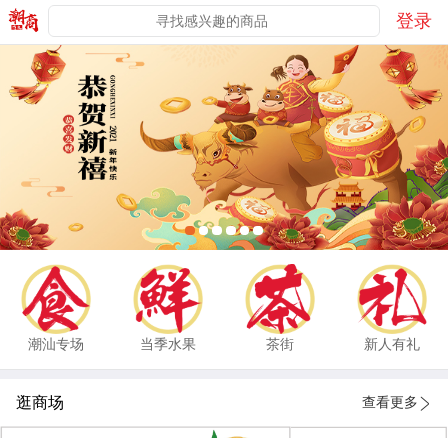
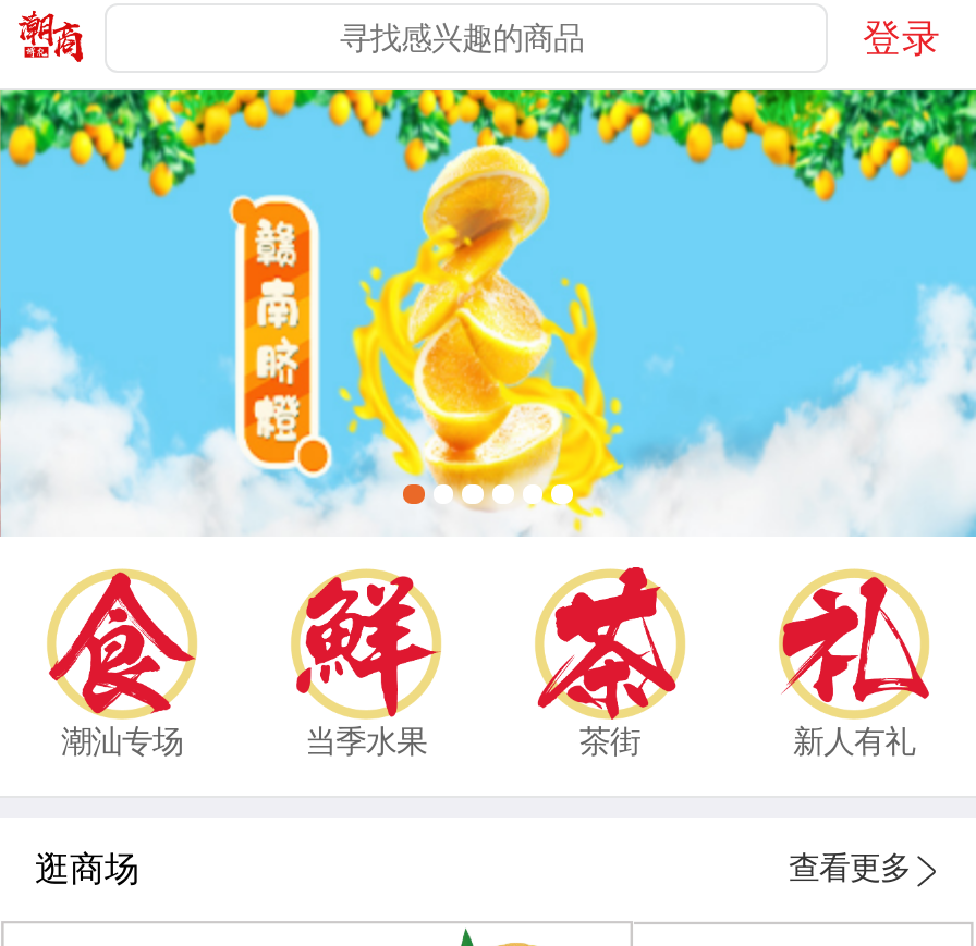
- [image]
+ [image]
